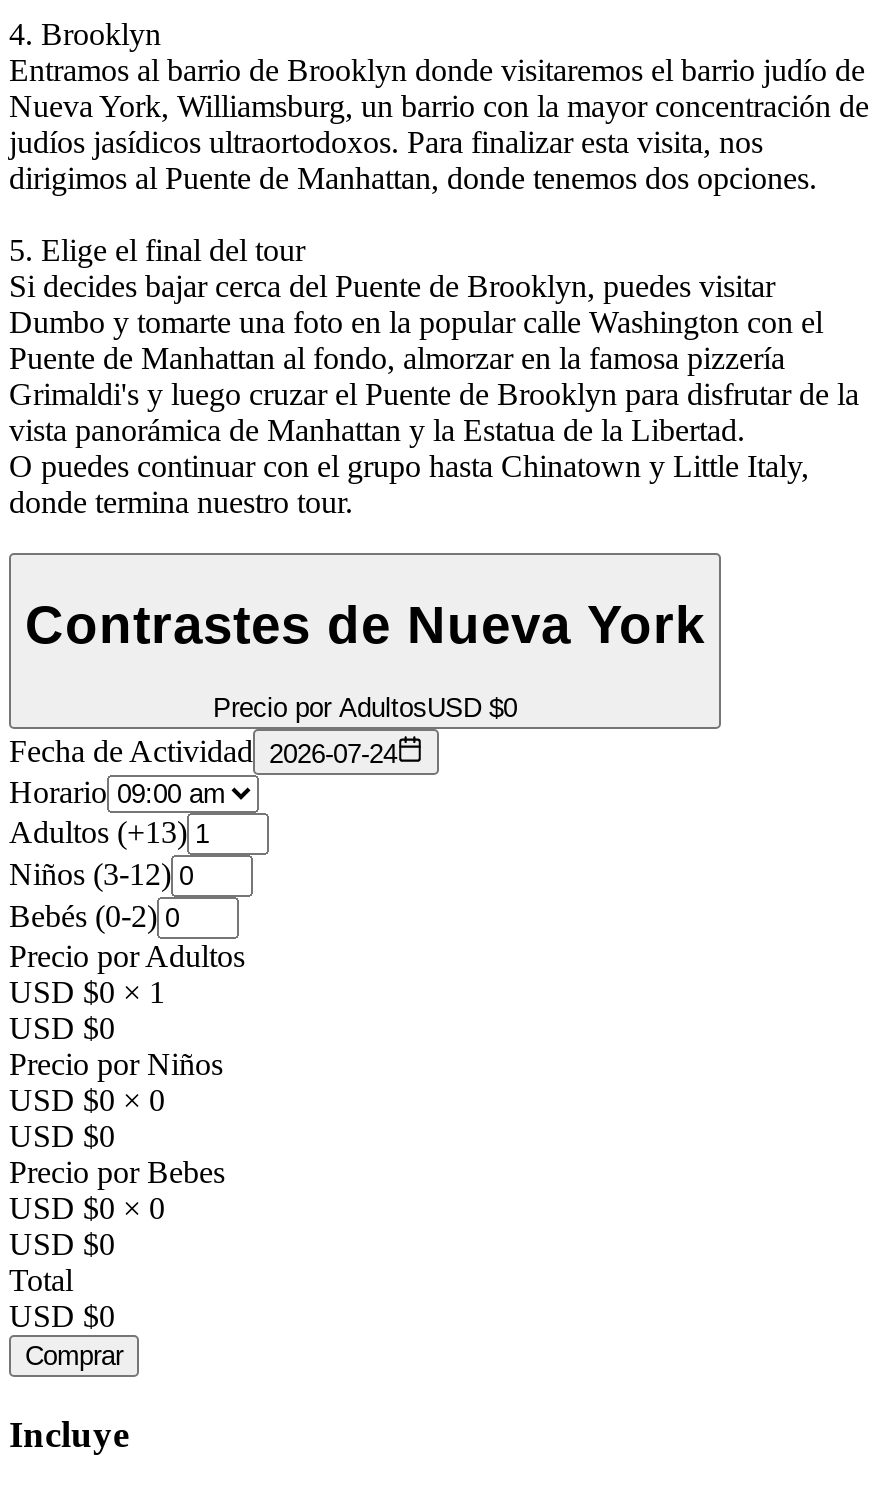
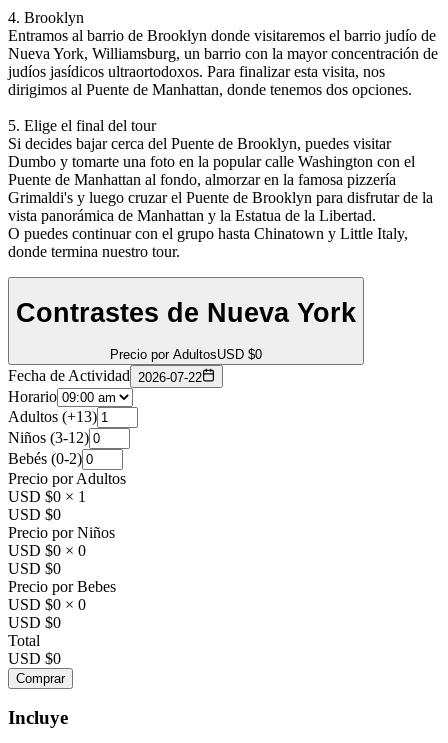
- Fecha de Actividad 2026-07-24
+ Fecha de Actividad 2026-07-22
